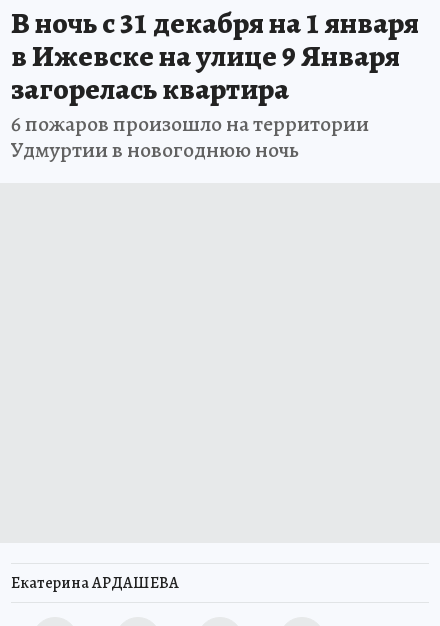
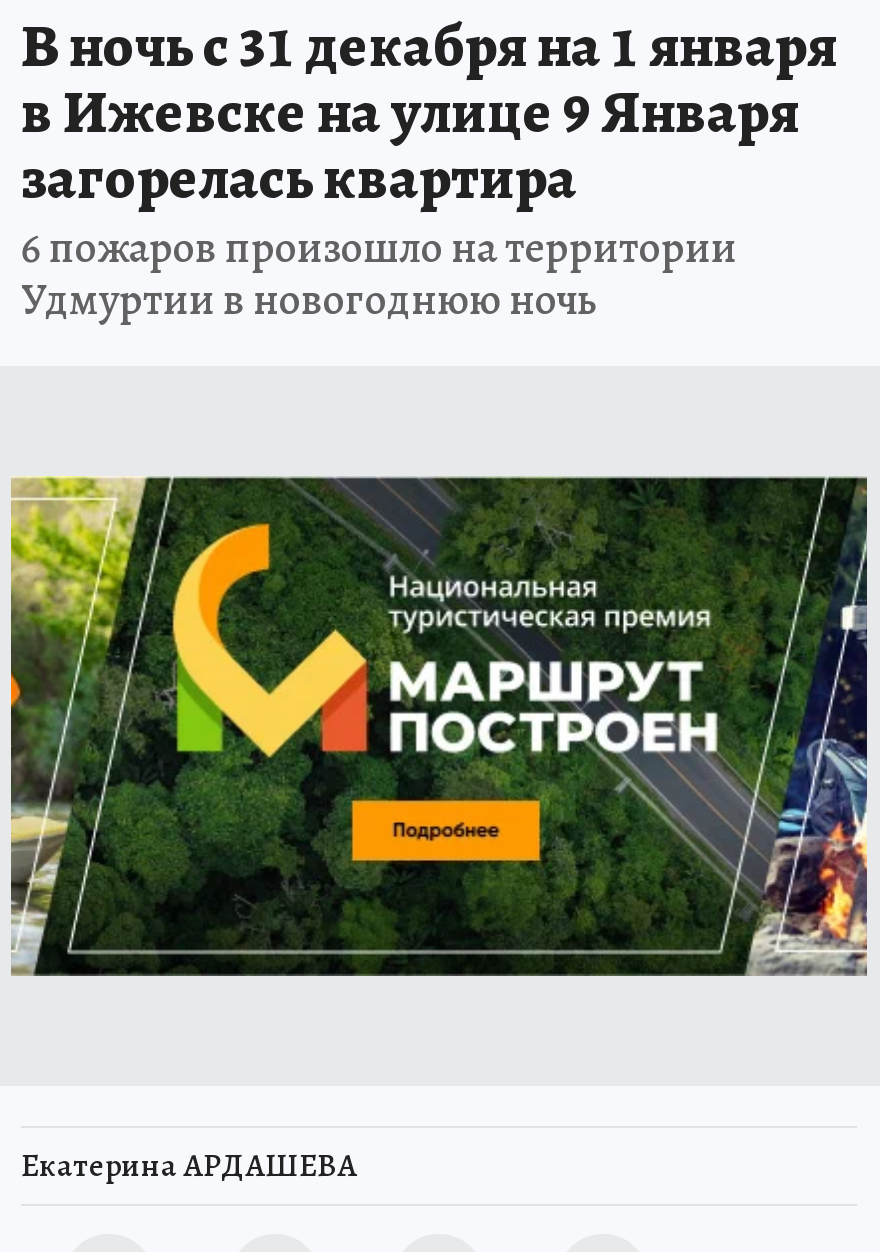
+ [image]
